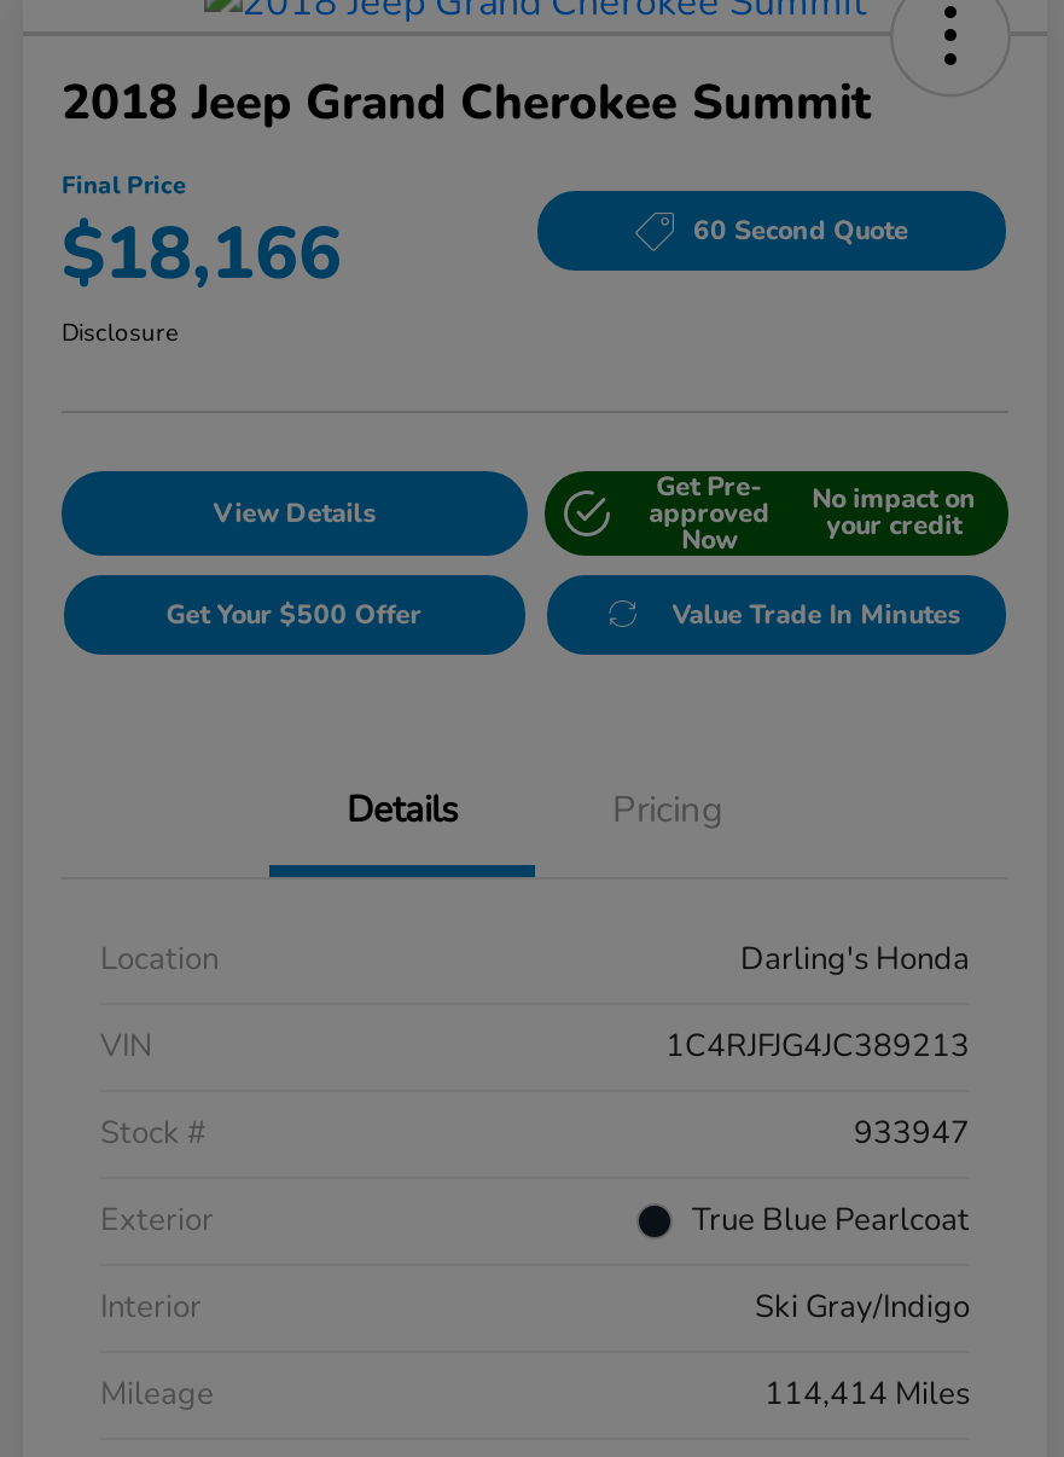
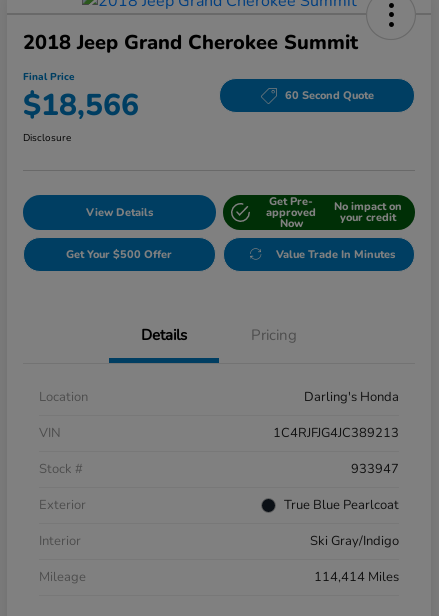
- $18,166
+ $18,566
